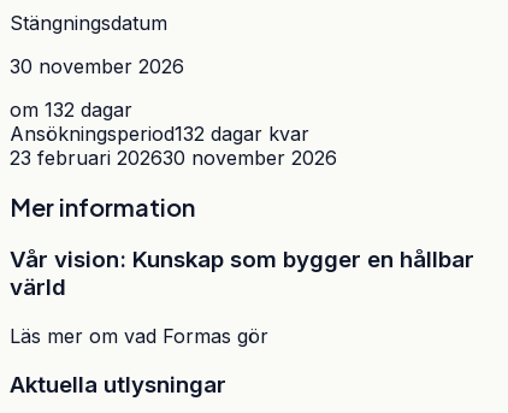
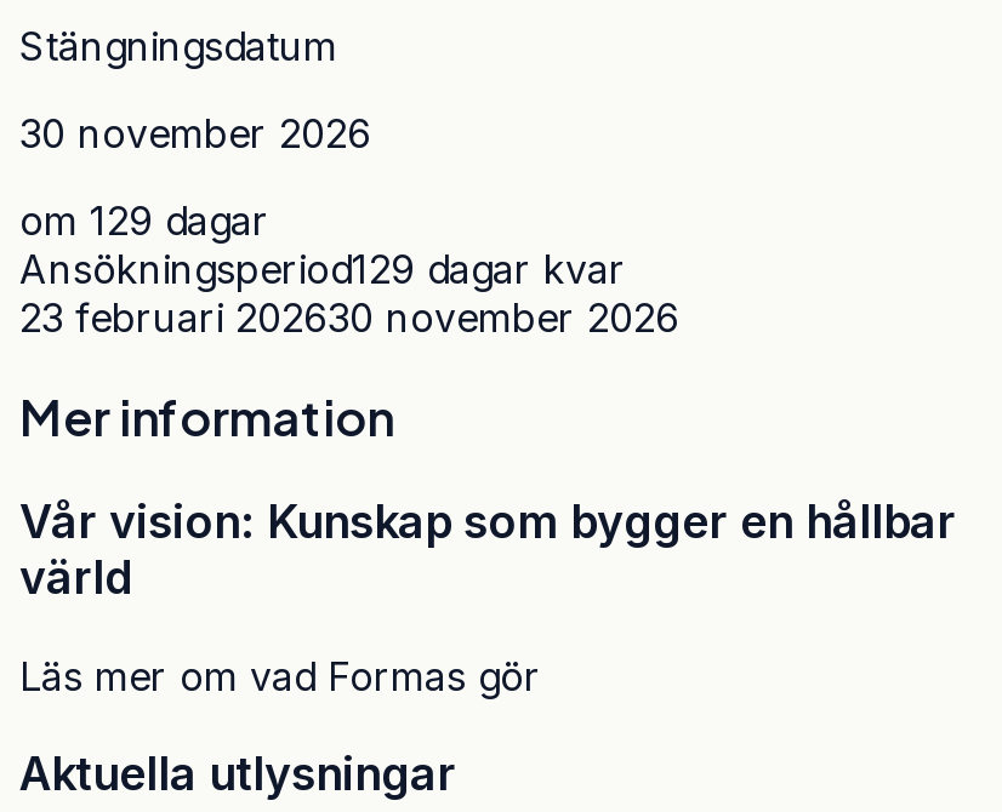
- om 132 dagar
+ om 129 dagar

- Ansökningsperiod132 dagar kvar
+ Ansökningsperiod129 dagar kvar
